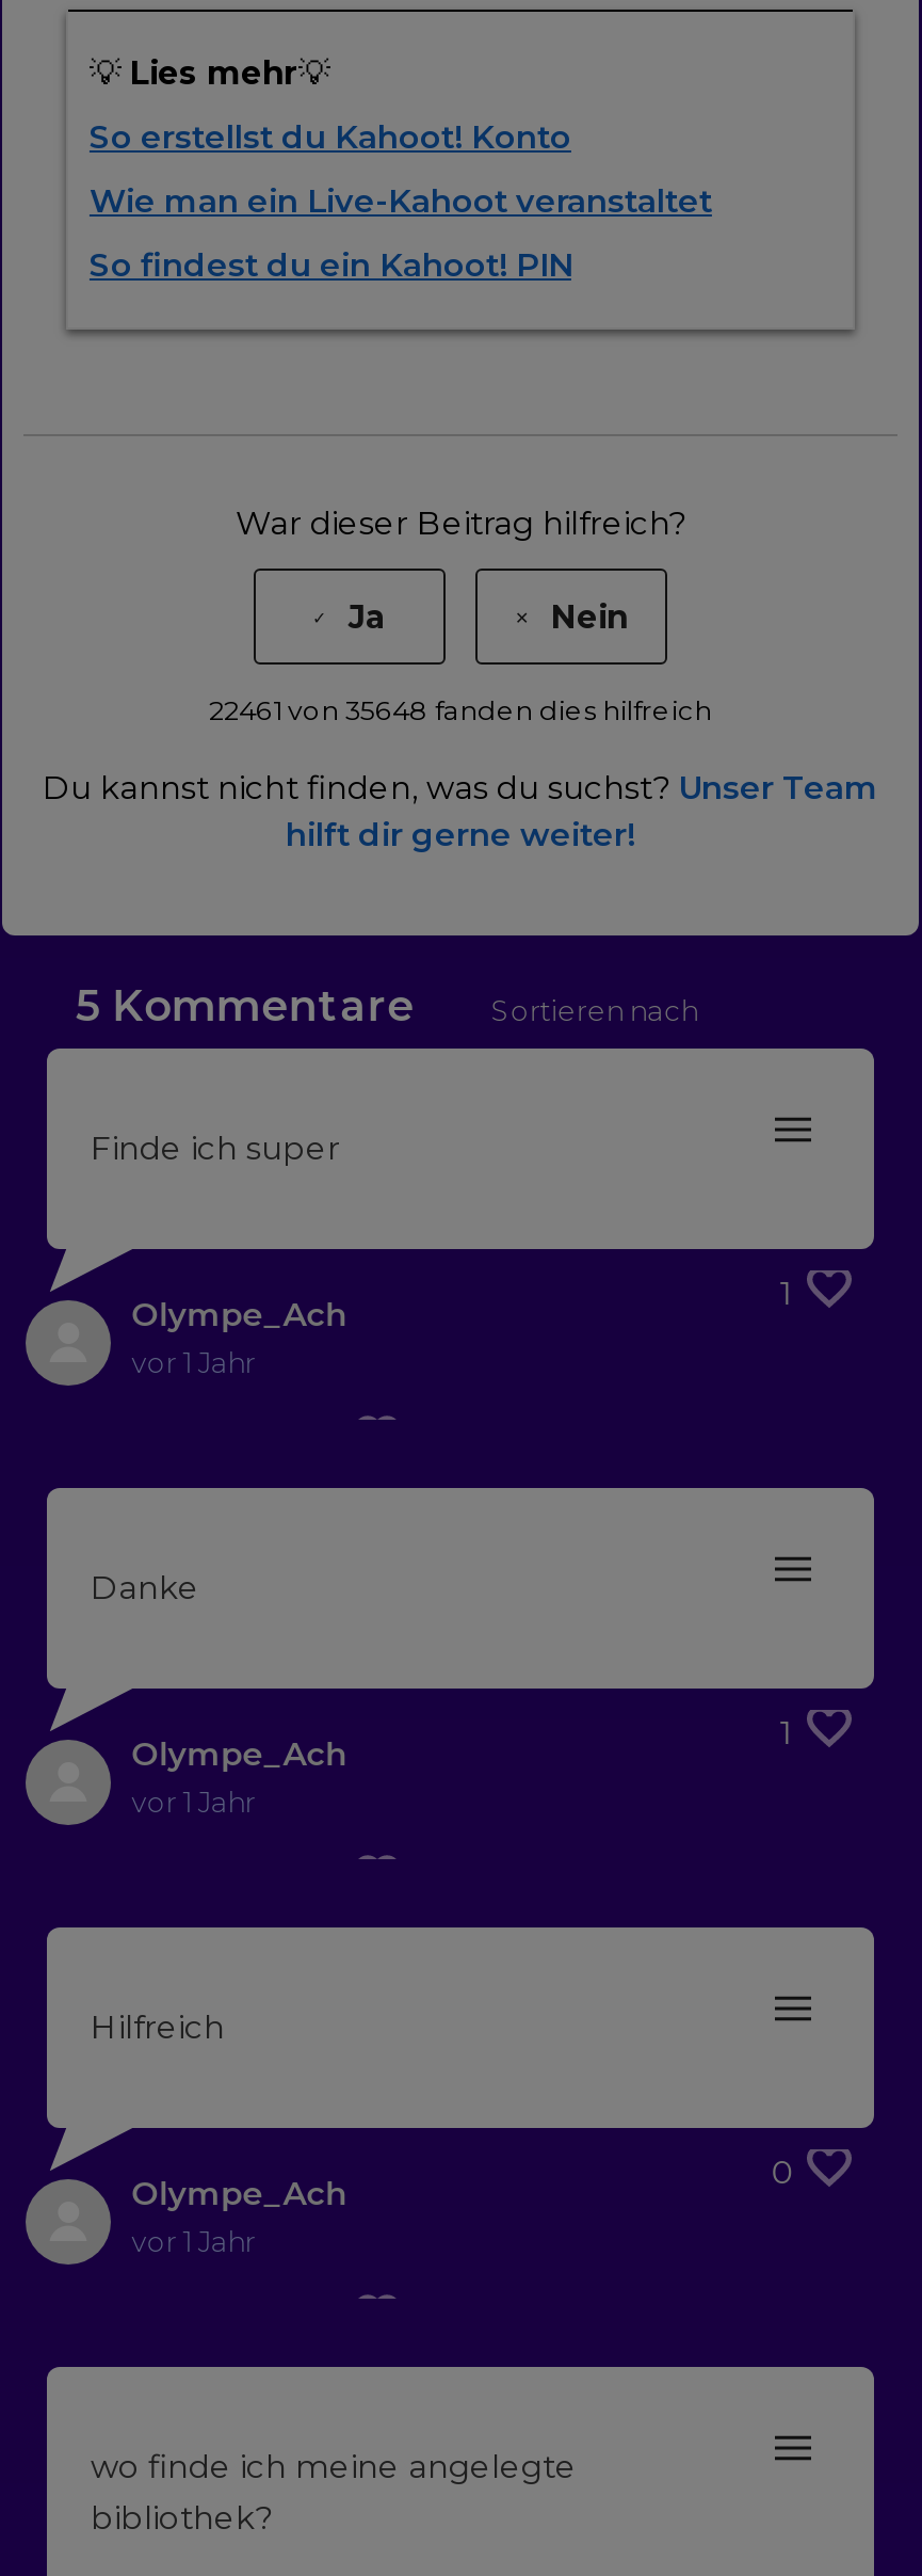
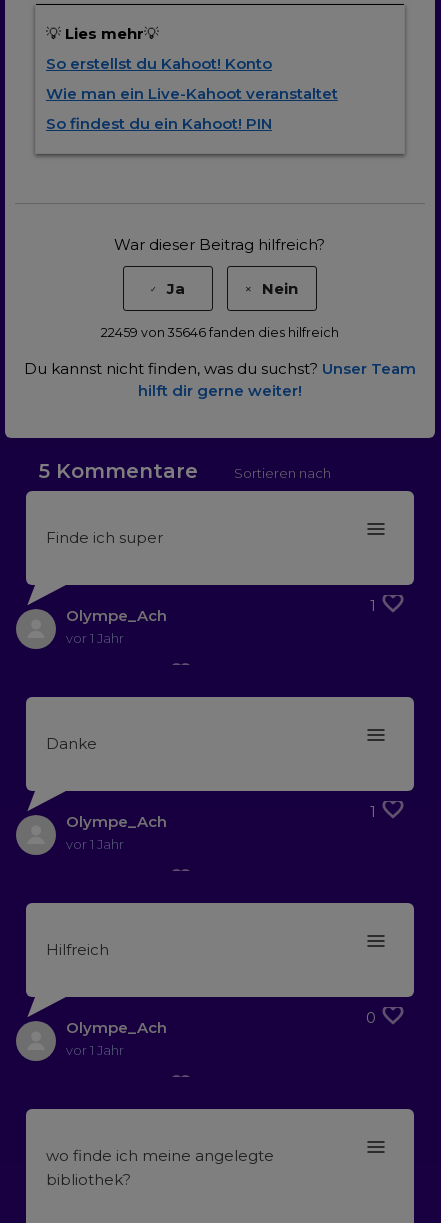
- 22461 von 35648 fanden dies hilfreich
+ 22459 von 35646 fanden dies hilfreich
